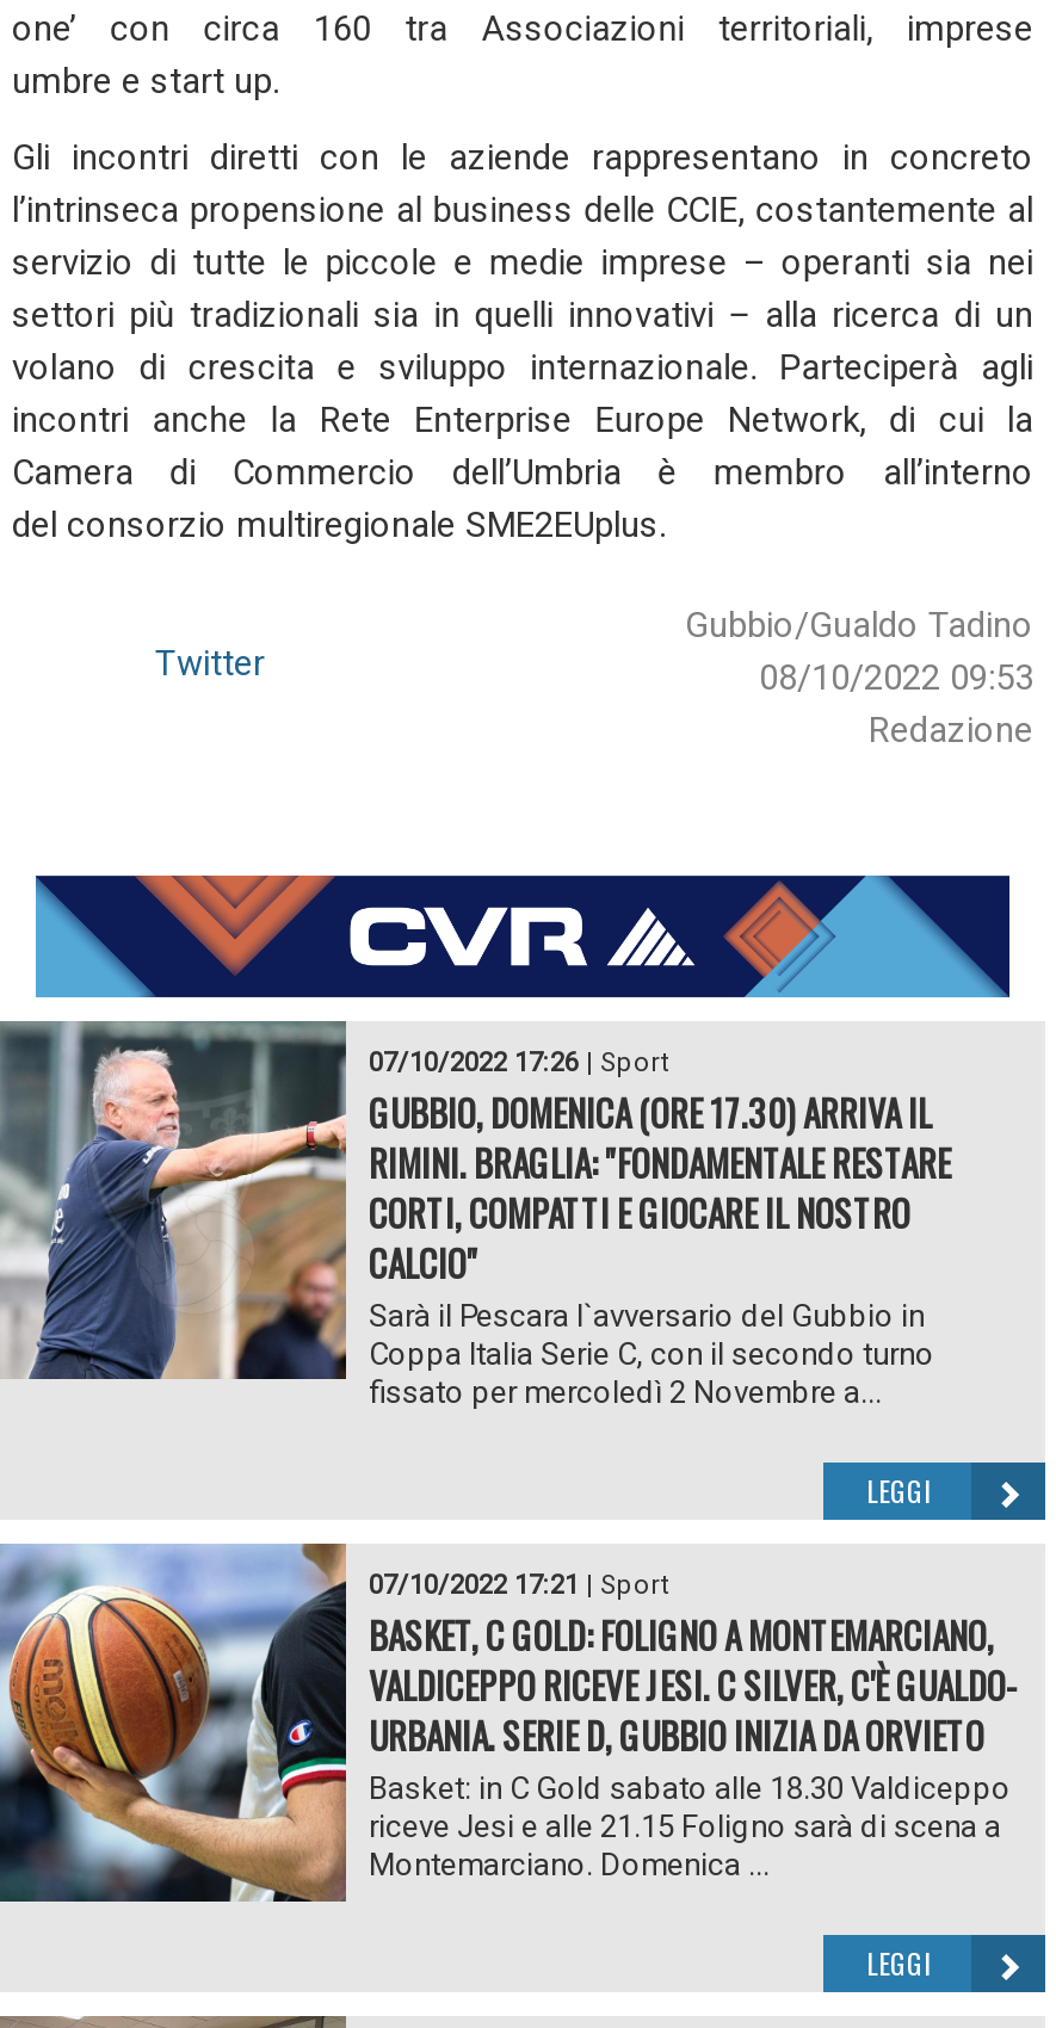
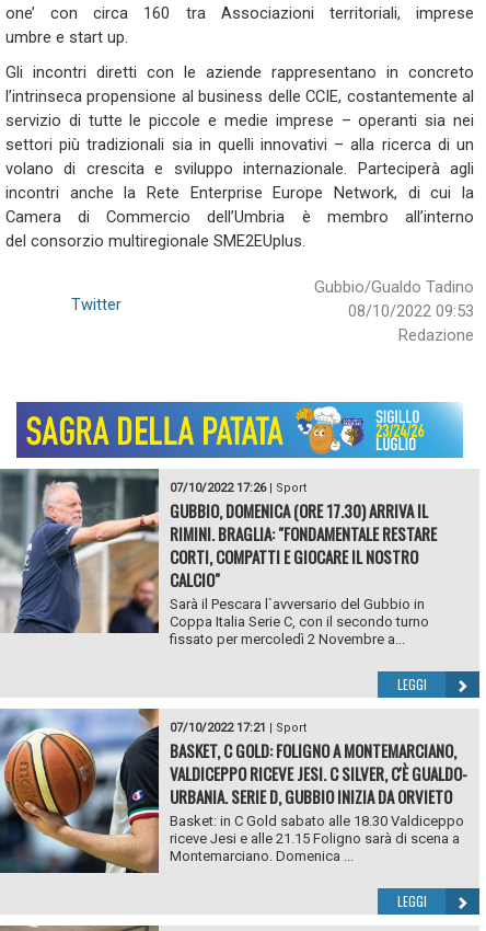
- [image]
+ [image]
